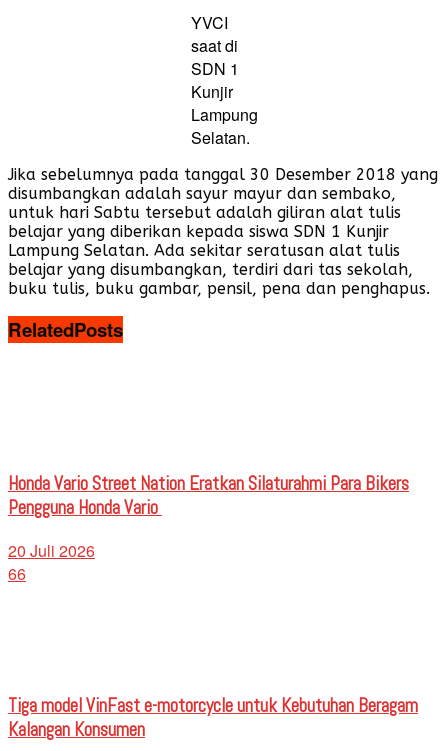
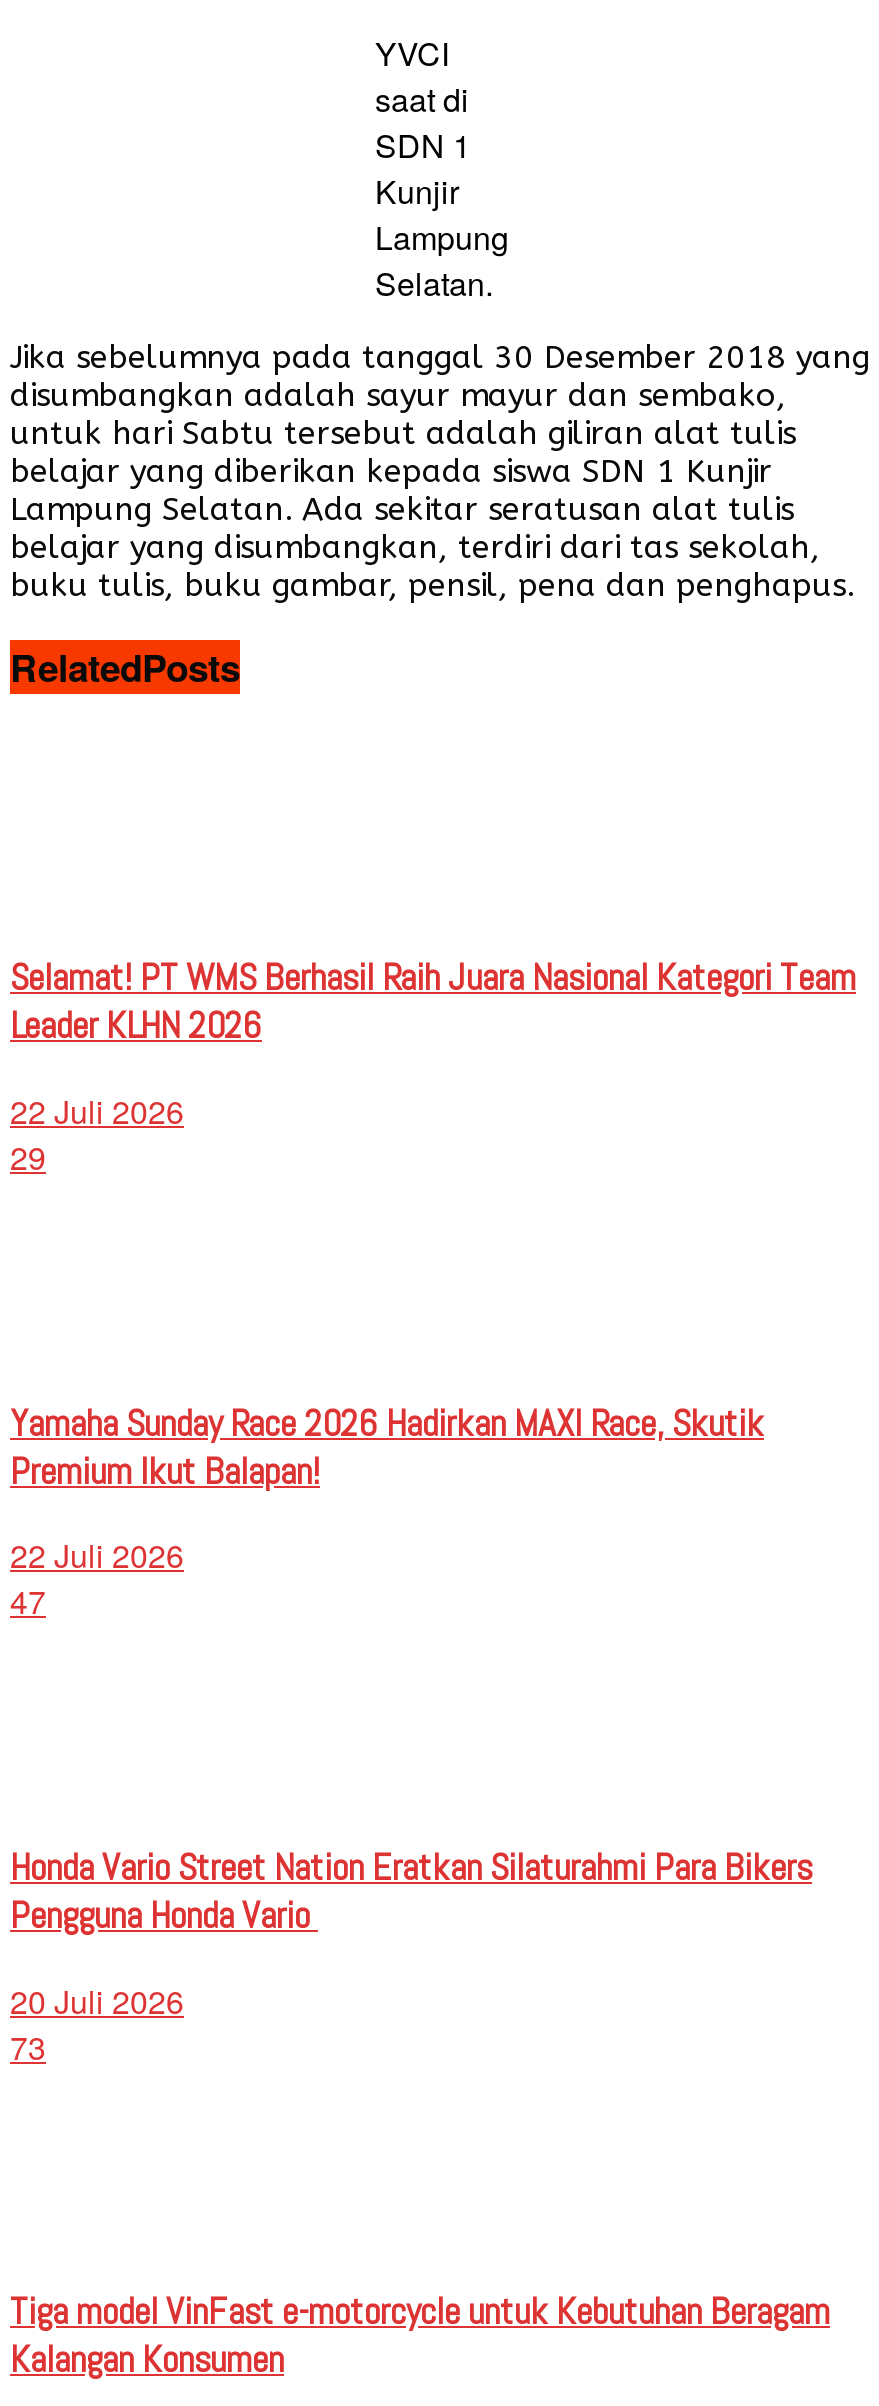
+ Selamat! PT WMS Berhasil Raih Juara Nasional Kategori Team
+ Leader KLHN 2026
+ 22 Juli 2026
+ 29

+ Yamaha Sunday Race 2026 Hadirkan MAXI Race, Skutik
+ Premium Ikut Balapan!
+ 22 Juli 2026
+ 47

- 66
+ 73
